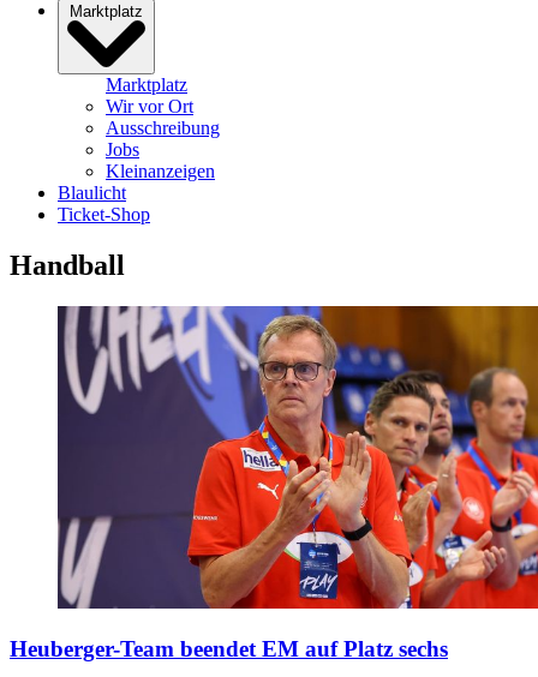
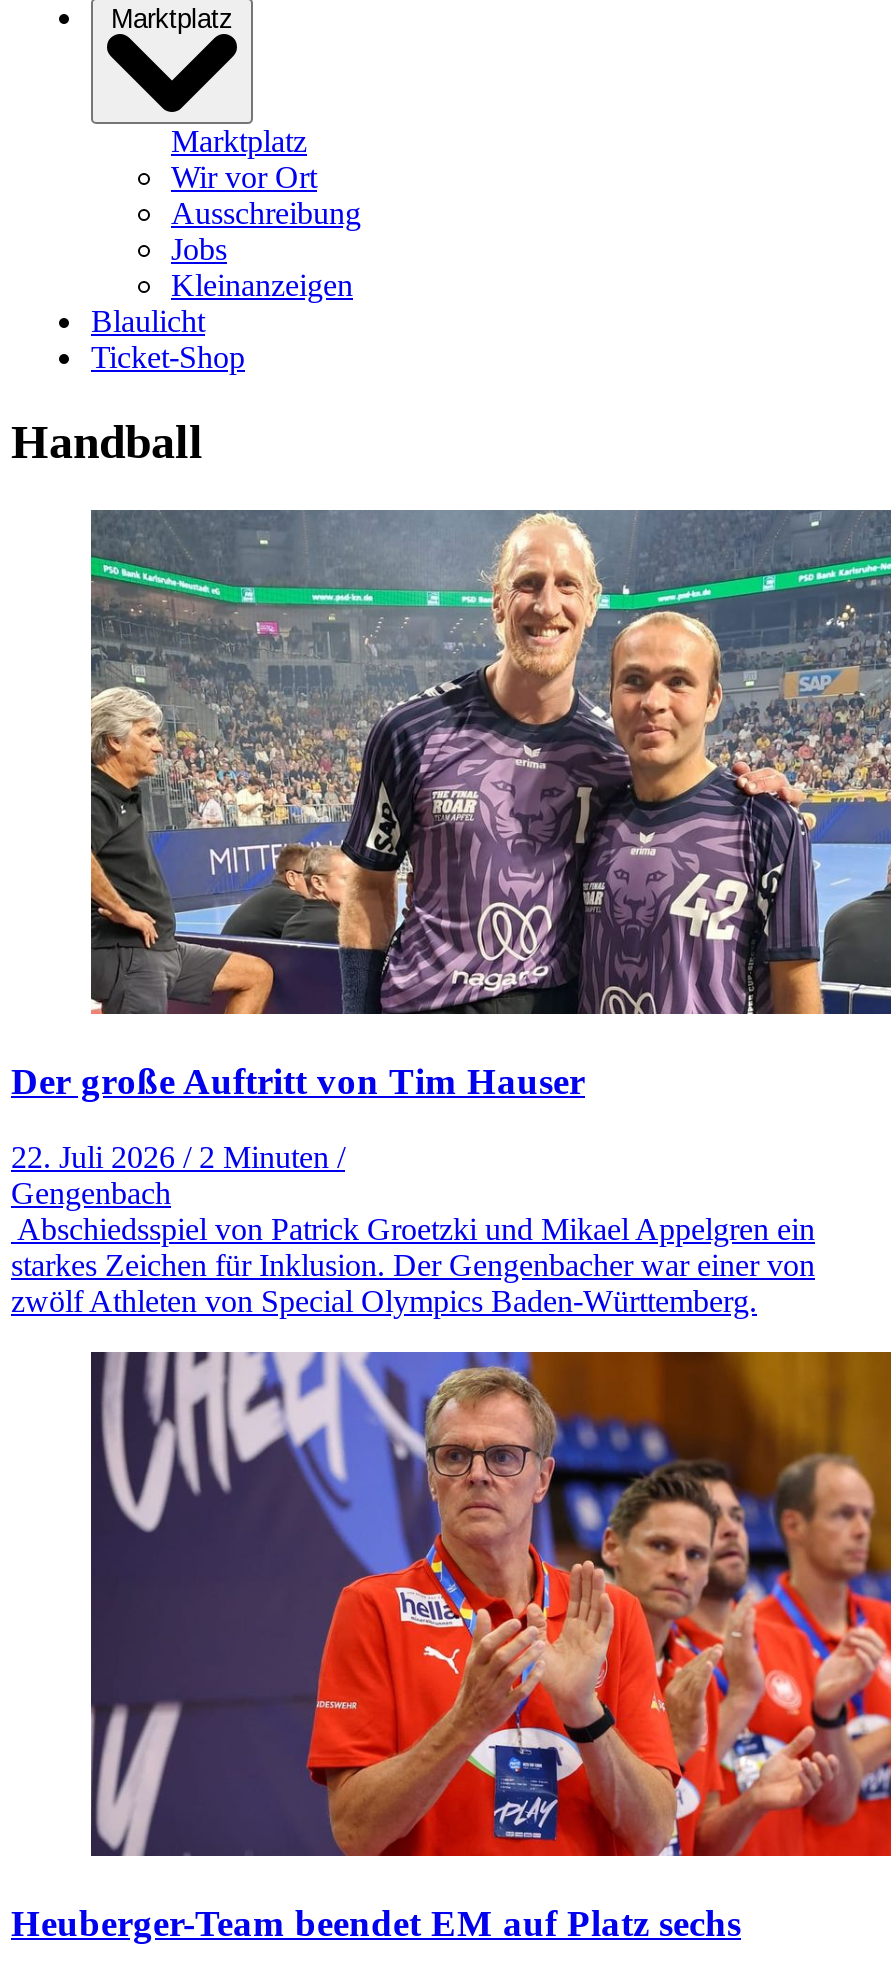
+ [image]
+ Der große Auftritt von Tim Hauser
+ 22. Juli 2026 / 2 Minuten /
+ Gengenbach
+ Abschiedsspiel von Patrick Groetzki und Mikael Appelgren ein
+ starkes Zeichen für Inklusion. Der Gengenbacher war einer von
+ zwölf Athleten von Special Olympics Baden-Württemberg.
